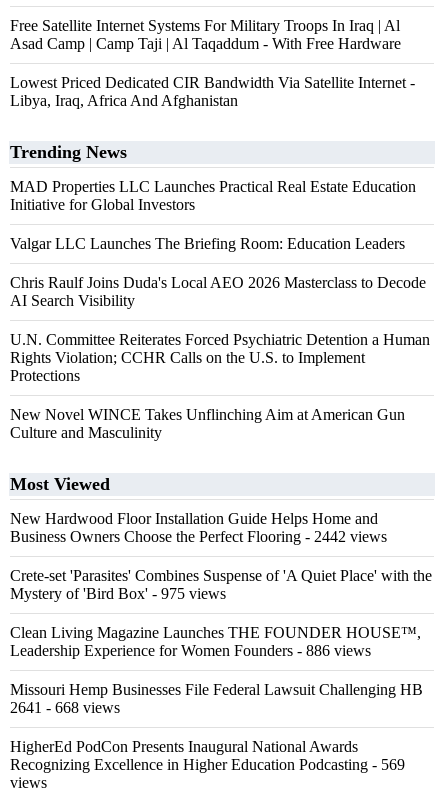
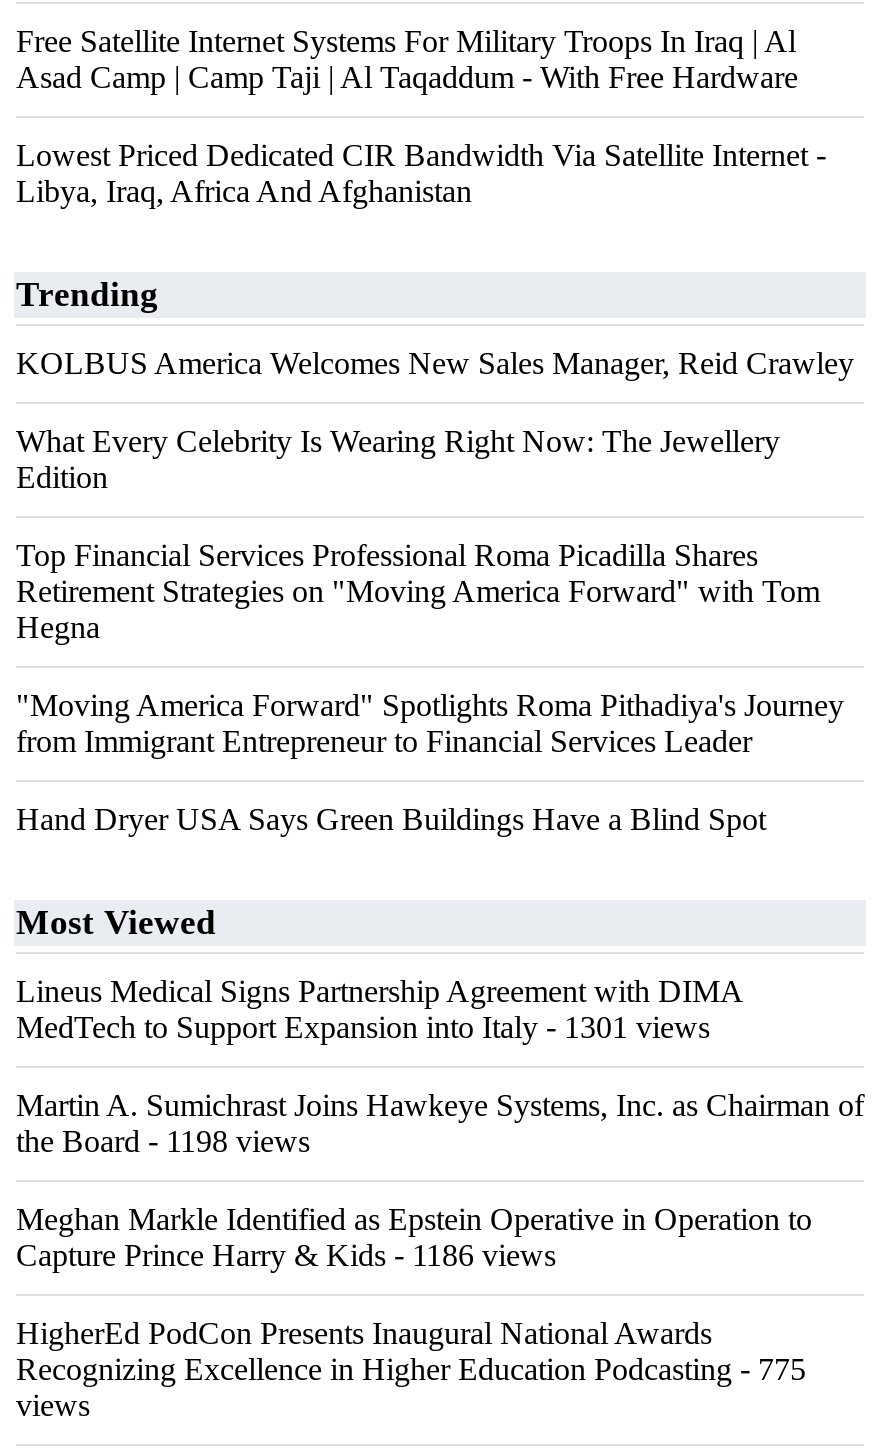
- Trending News
+ Trending

- MAD Properties LLC Launches Practical Real Estate Education
- Initiative for Global Investors
+ KOLBUS America Welcomes New Sales Manager, Reid Crawley

- Valgar LLC Launches The Briefing Room: Education Leaders
+ What Every Celebrity Is Wearing Right Now: The Jewellery
+ Edition

- Chris Raulf Joins Duda's Local AEO 2026 Masterclass to Decode
- AI Search Visibility
+ Top Financial Services Professional Roma Picadilla Shares
+ Retirement Strategies on "Moving America Forward" with Tom
+ Hegna

- U.N. Committee Reiterates Forced Psychiatric Detention a Human
- Rights Violation; CCHR Calls on the U.S. to Implement
- Protections
+ "Moving America Forward" Spotlights Roma Pithadiya's Journey
+ from Immigrant Entrepreneur to Financial Services Leader

- New Novel WINCE Takes Unflinching Aim at American Gun
- Culture and Masculinity
+ Hand Dryer USA Says Green Buildings Have a Blind Spot

- New Hardwood Floor Installation Guide Helps Home and
- Business Owners Choose the Perfect Flooring - 2442 views
- Crete-set 'Parasites' Combines Suspense of 'A Quiet Place' with the
- Mystery of 'Bird Box' - 975 views
- Clean Living Magazine Launches THE FOUNDER HOUSE™,
- Leadership Experience for Women Founders - 886 views
- Missouri Hemp Businesses File Federal Lawsuit Challenging HB
- 2641 - 668 views
+ Lineus Medical Signs Partnership Agreement with DIMA
+ MedTech to Support Expansion into Italy - 1301 views
+ Martin A. Sumichrast Joins Hawkeye Systems, Inc. as Chairman of
+ the Board - 1198 views
+ Meghan Markle Identified as Epstein Operative in Operation to
+ Capture Prince Harry & Kids - 1186 views

- Recognizing Excellence in Higher Education Podcasting - 569
+ Recognizing Excellence in Higher Education Podcasting - 775
